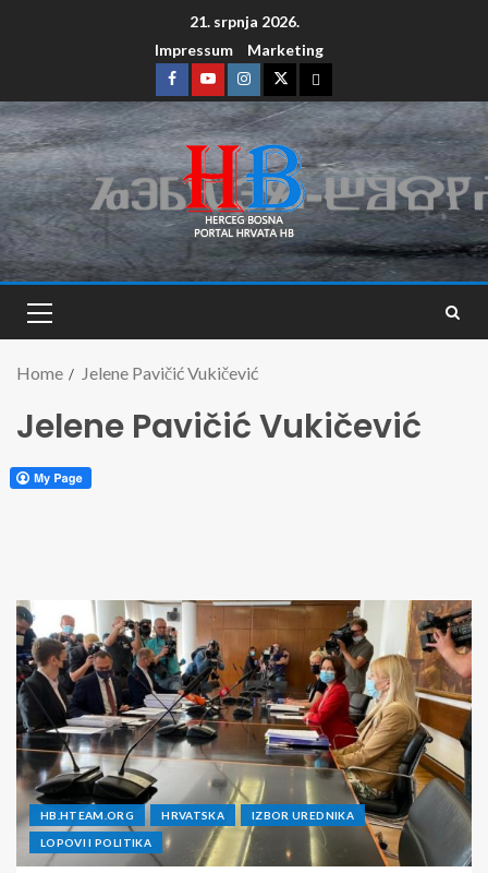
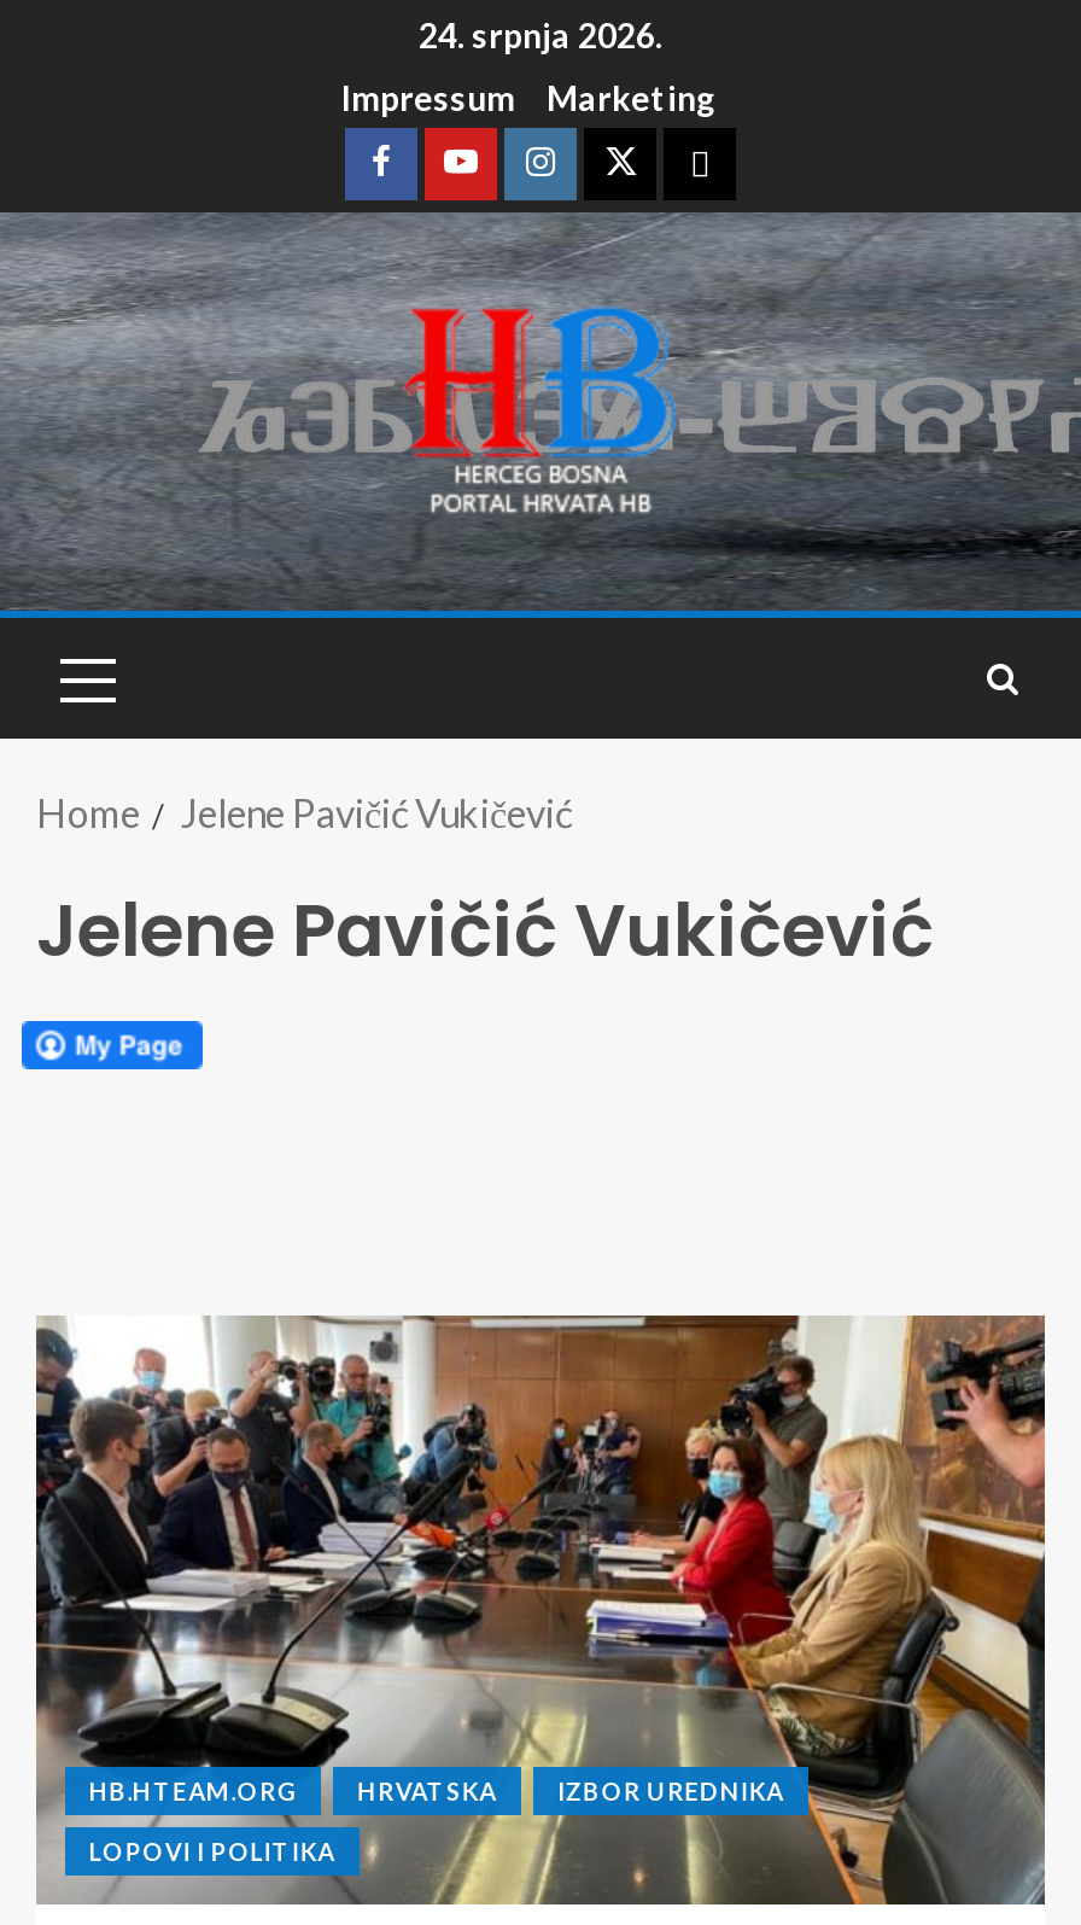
- 21. srpnja 2026.
+ 24. srpnja 2026.
